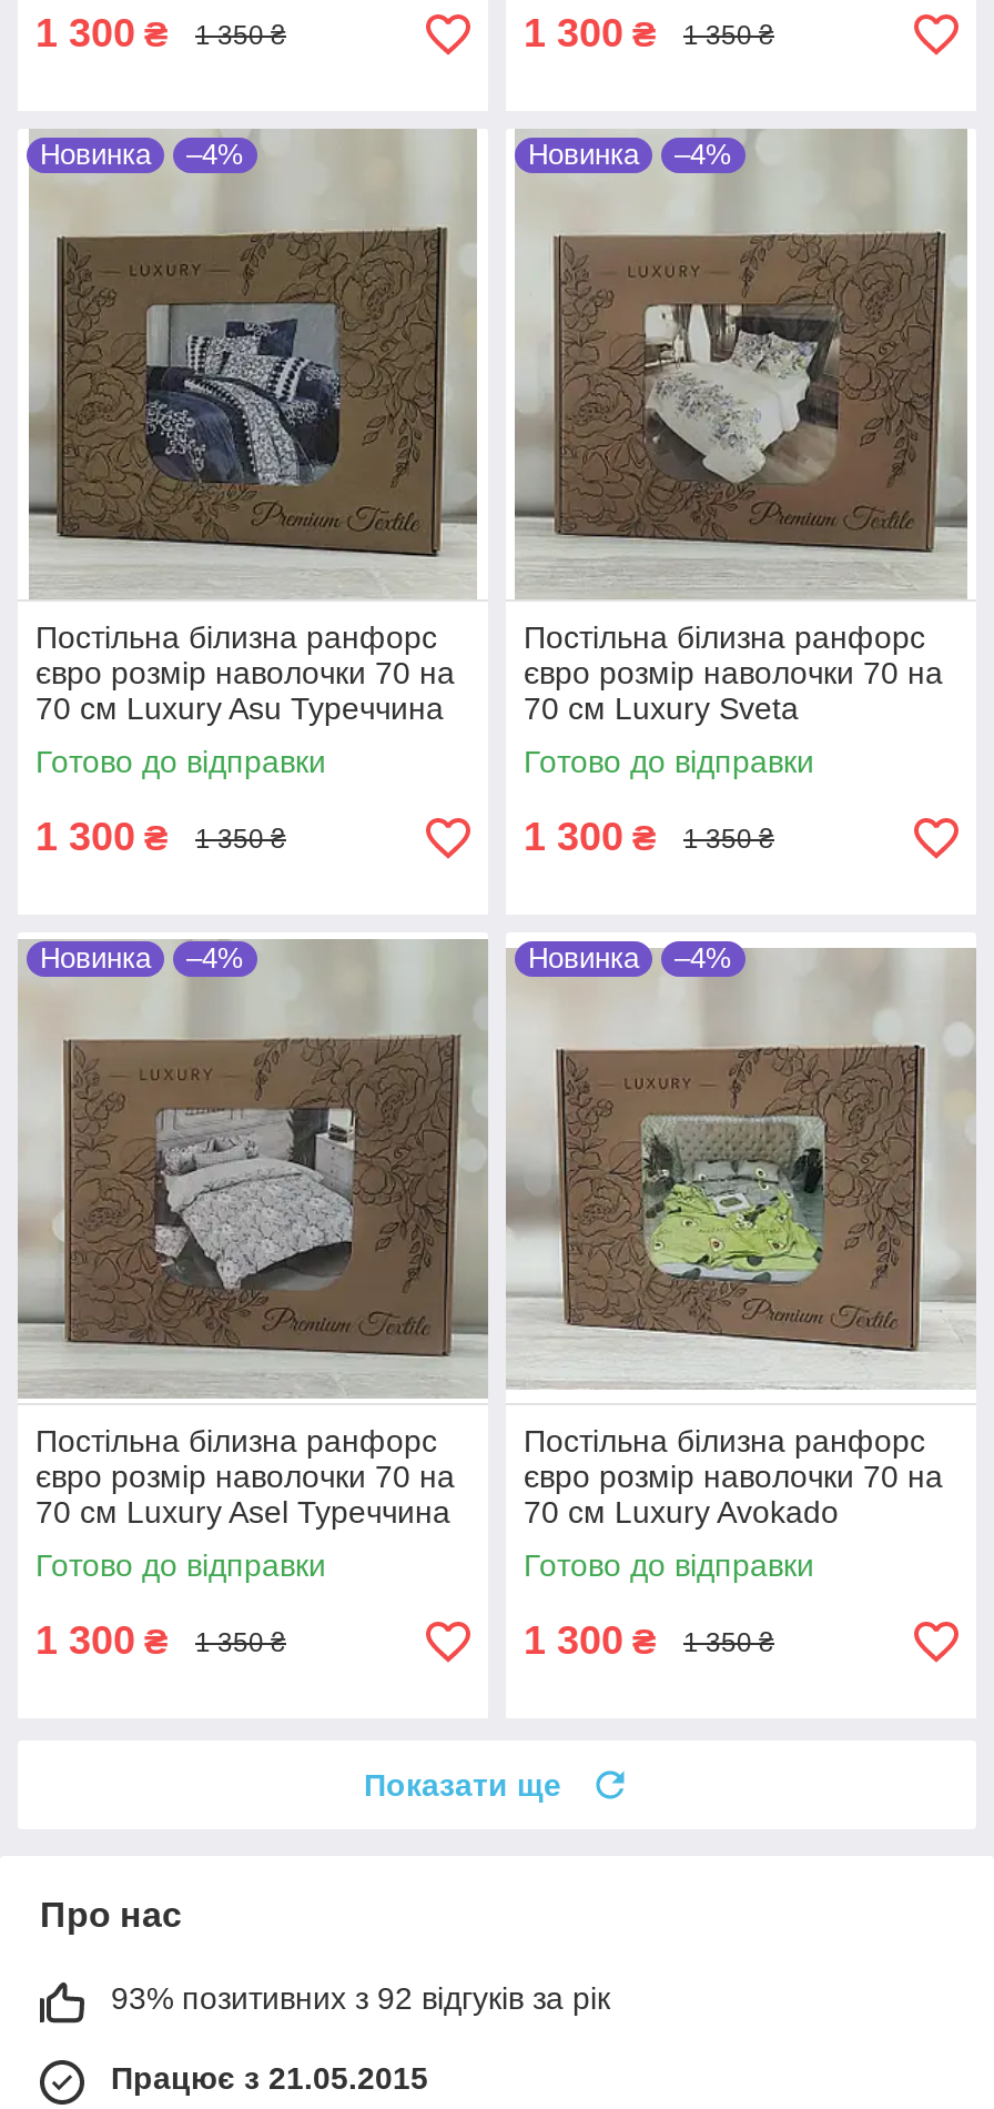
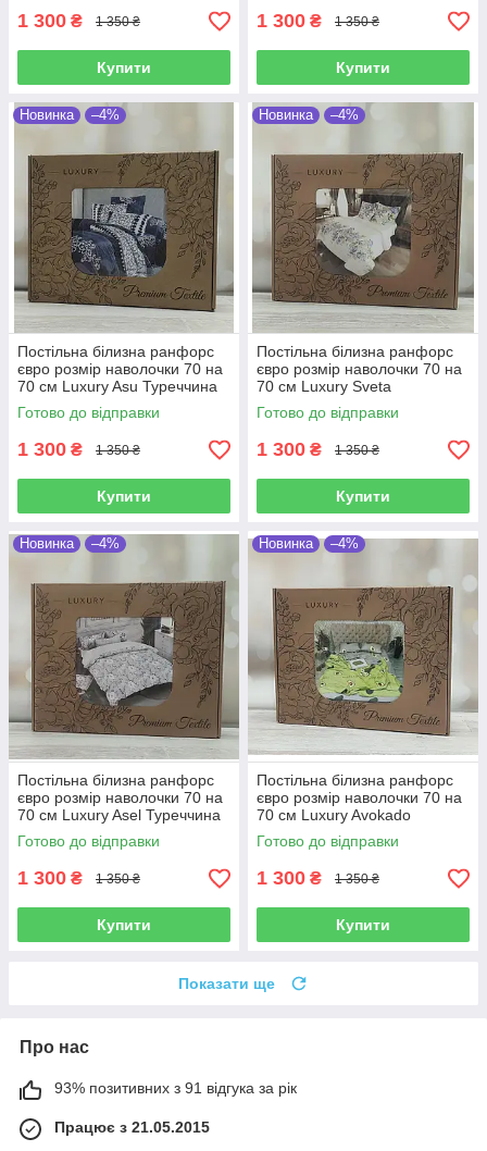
+ Купити

+ Купити

+ Купити

+ Купити

+ Купити

+ Купити

- 93% позитивних з 92 відгуків за рік
+ 93% позитивних з 91 відгука за рік
